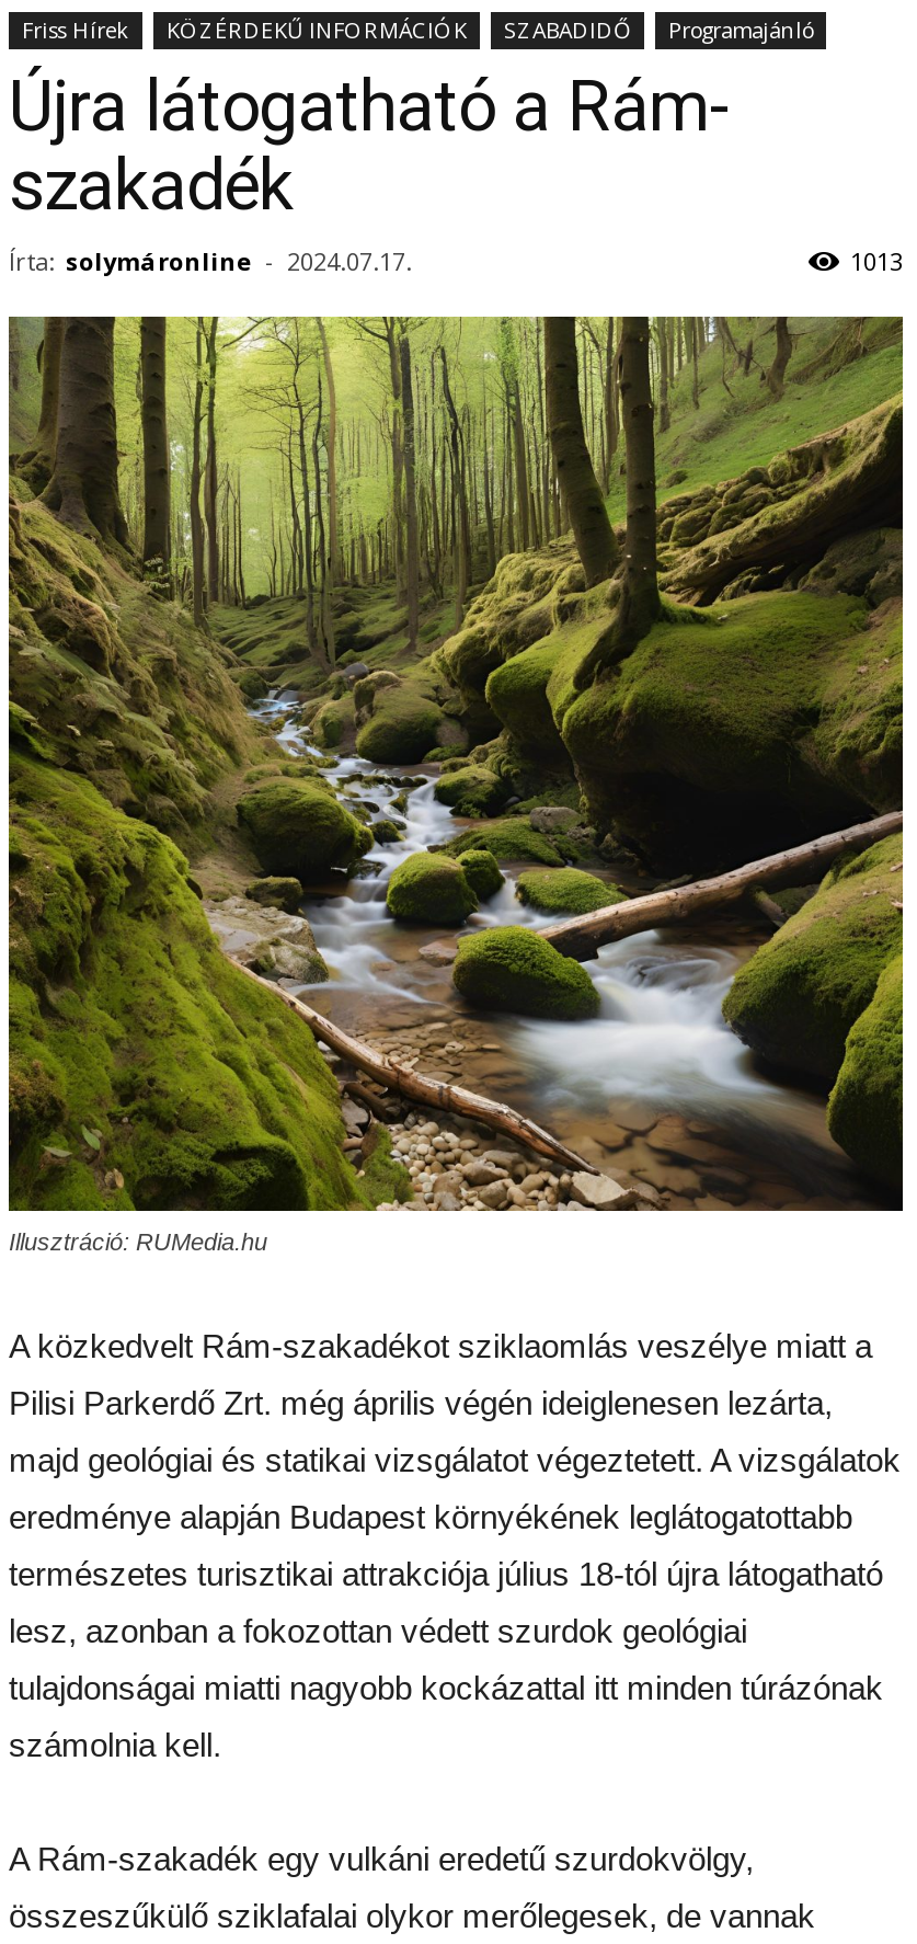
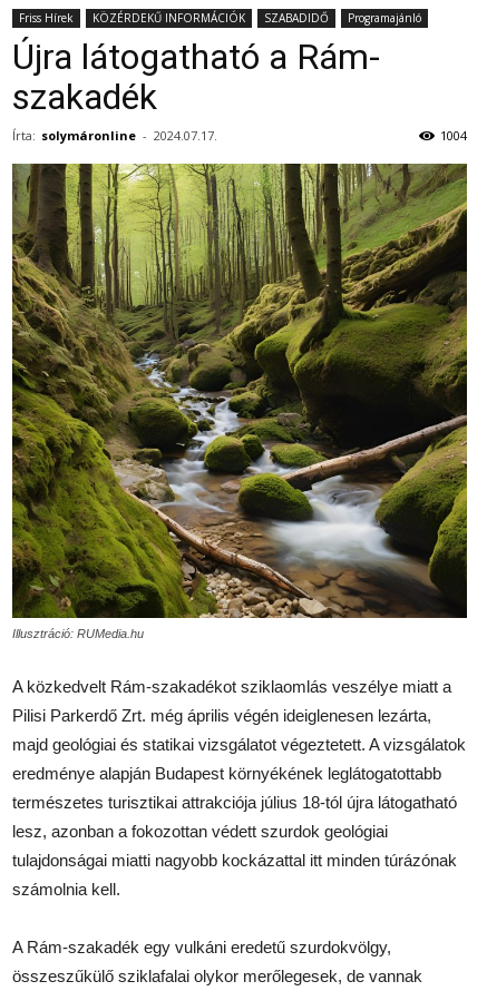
- 1013
+ 1004
